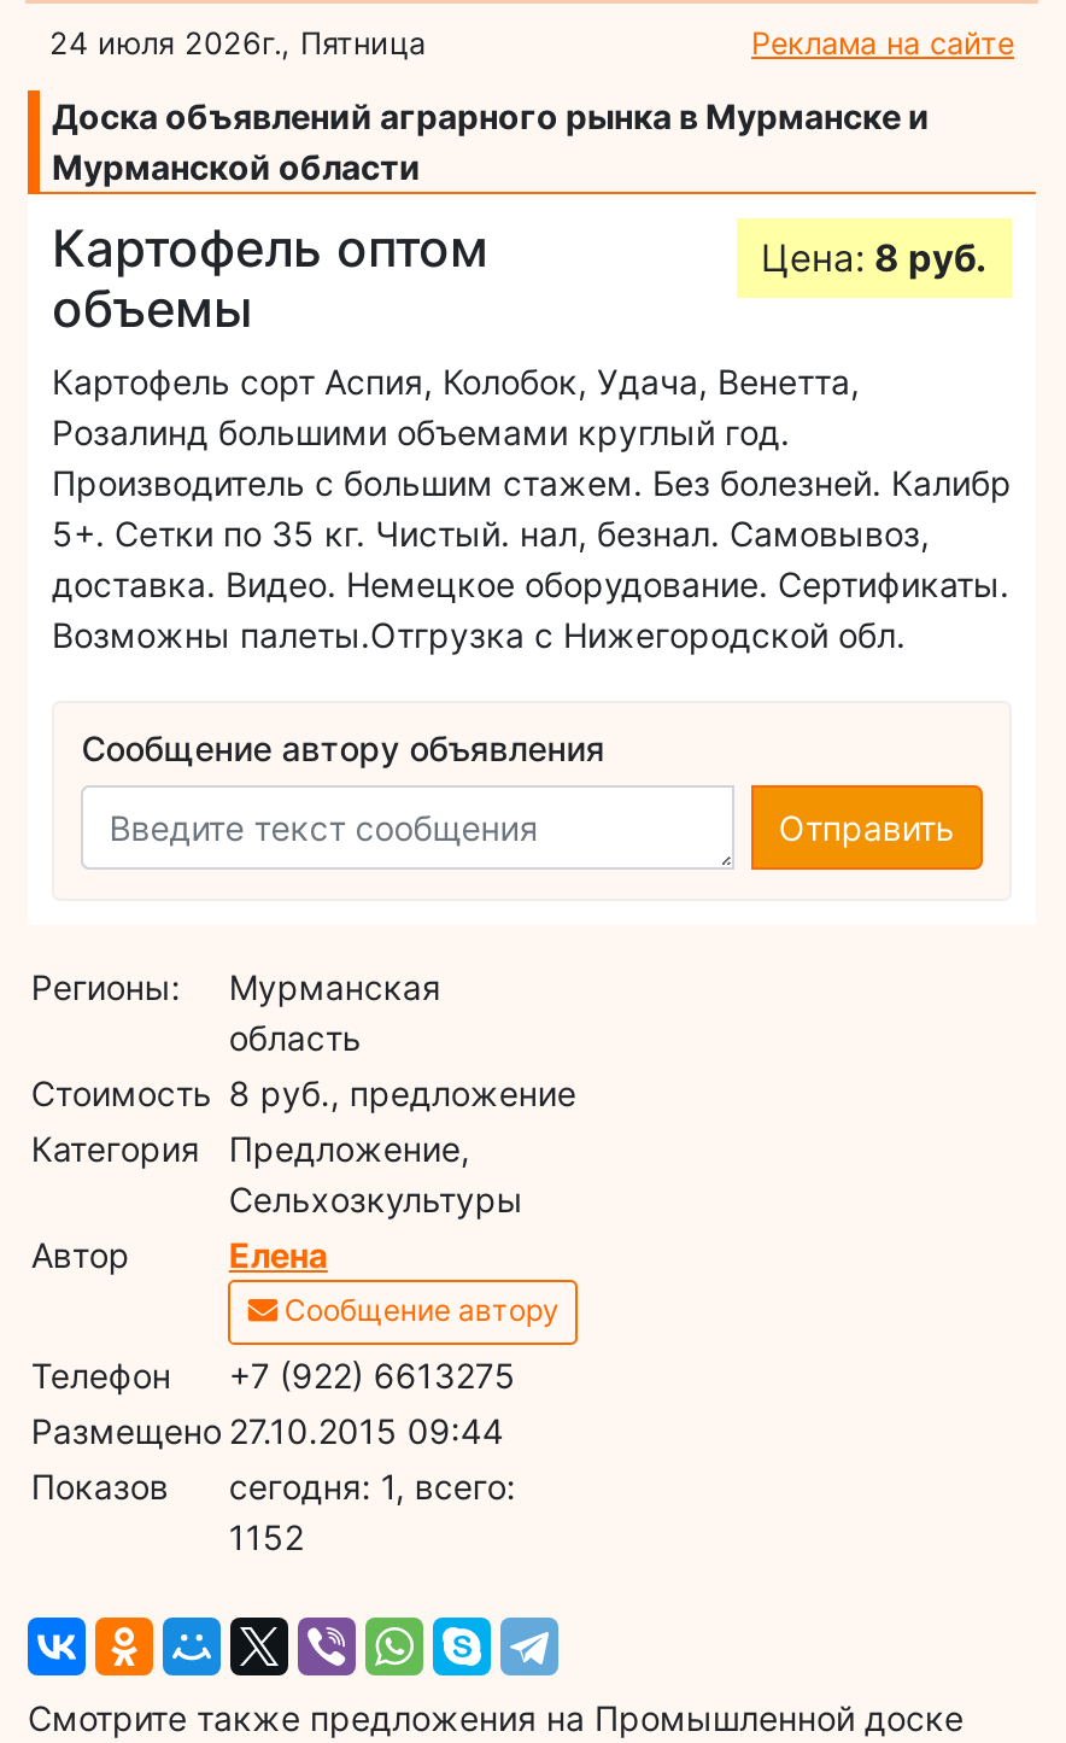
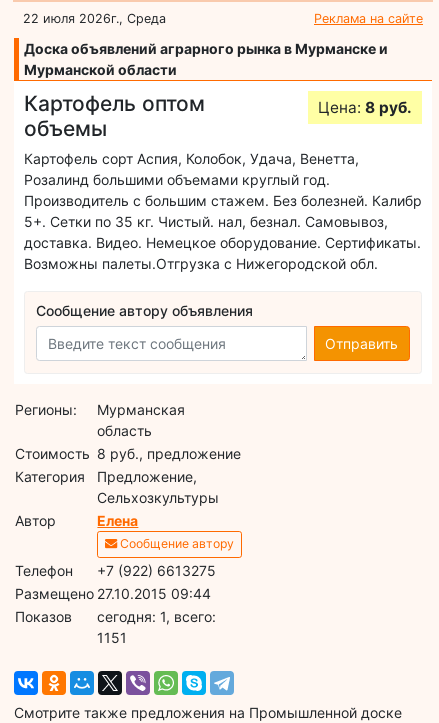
- 24 июля 2026г., Пятница
+ 22 июля 2026г., Среда

- 1152
+ 1151
